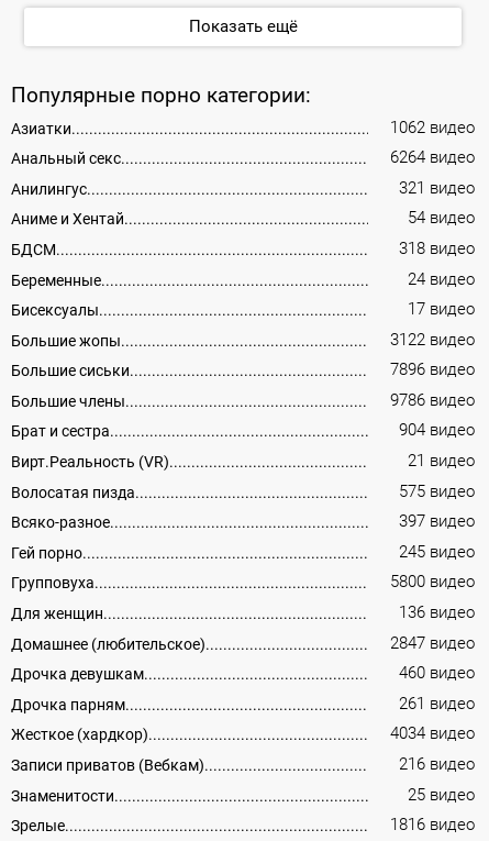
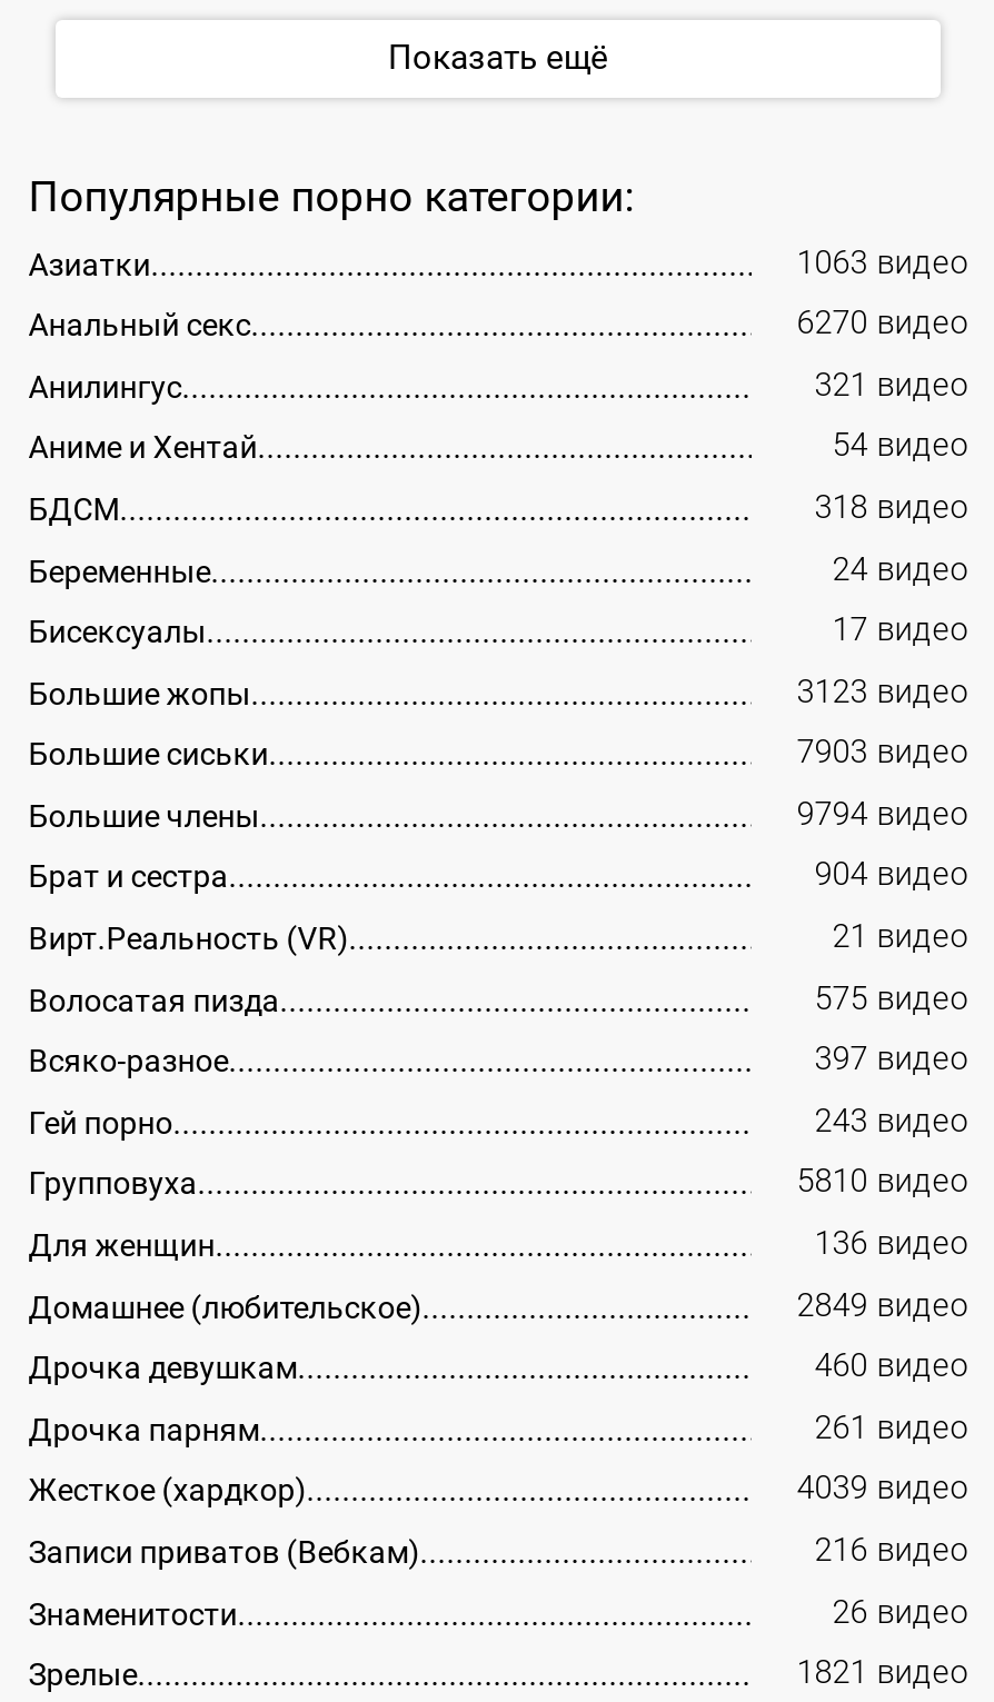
- 1062 видео
+ 1063 видео

- 6264 видео
+ 6270 видео

- 3122 видео
+ 3123 видео

- 7896 видео
+ 7903 видео

- 9786 видео
+ 9794 видео

- 245 видео
+ 243 видео

- 5800 видео
+ 5810 видео

- 2847 видео
+ 2849 видео

- 4034 видео
+ 4039 видео

- 25 видео
+ 26 видео

- 1816 видео
+ 1821 видео
